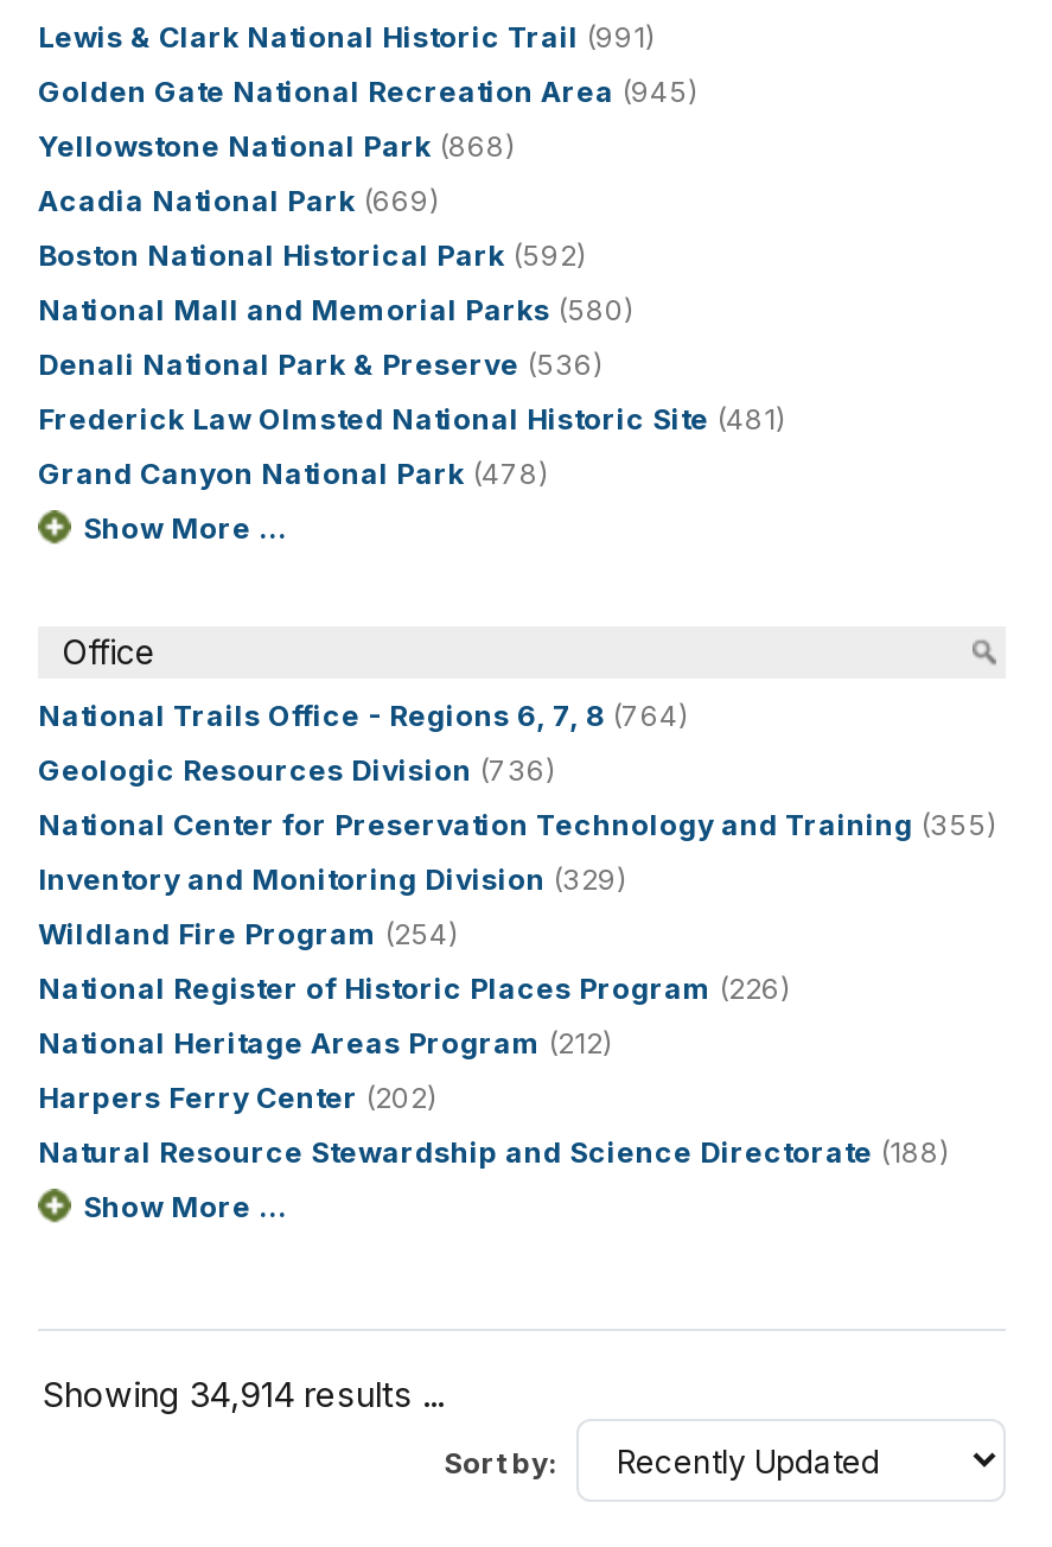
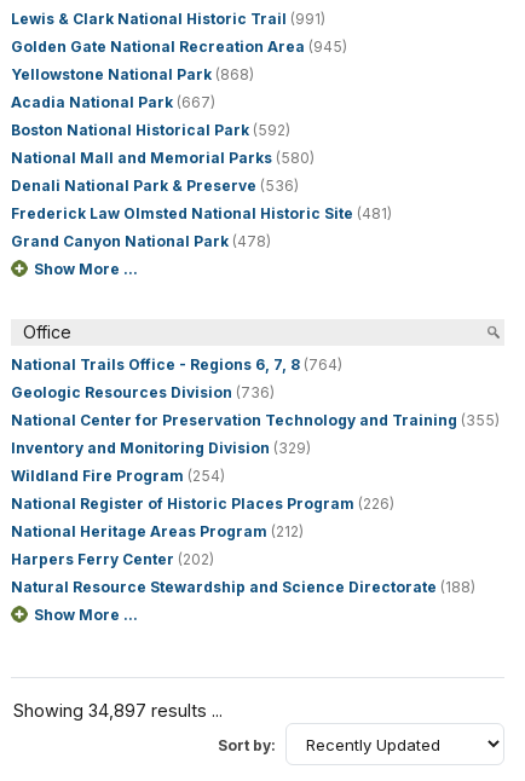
- Acadia National Park (669)
+ Acadia National Park (667)

- Showing 34,914 results ...
+ Showing 34,897 results ...
